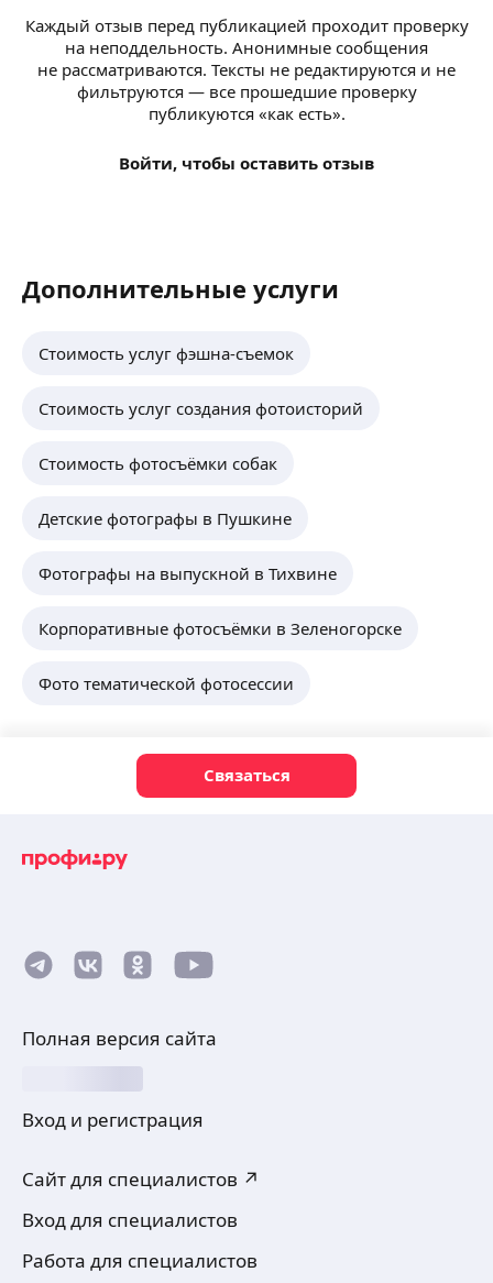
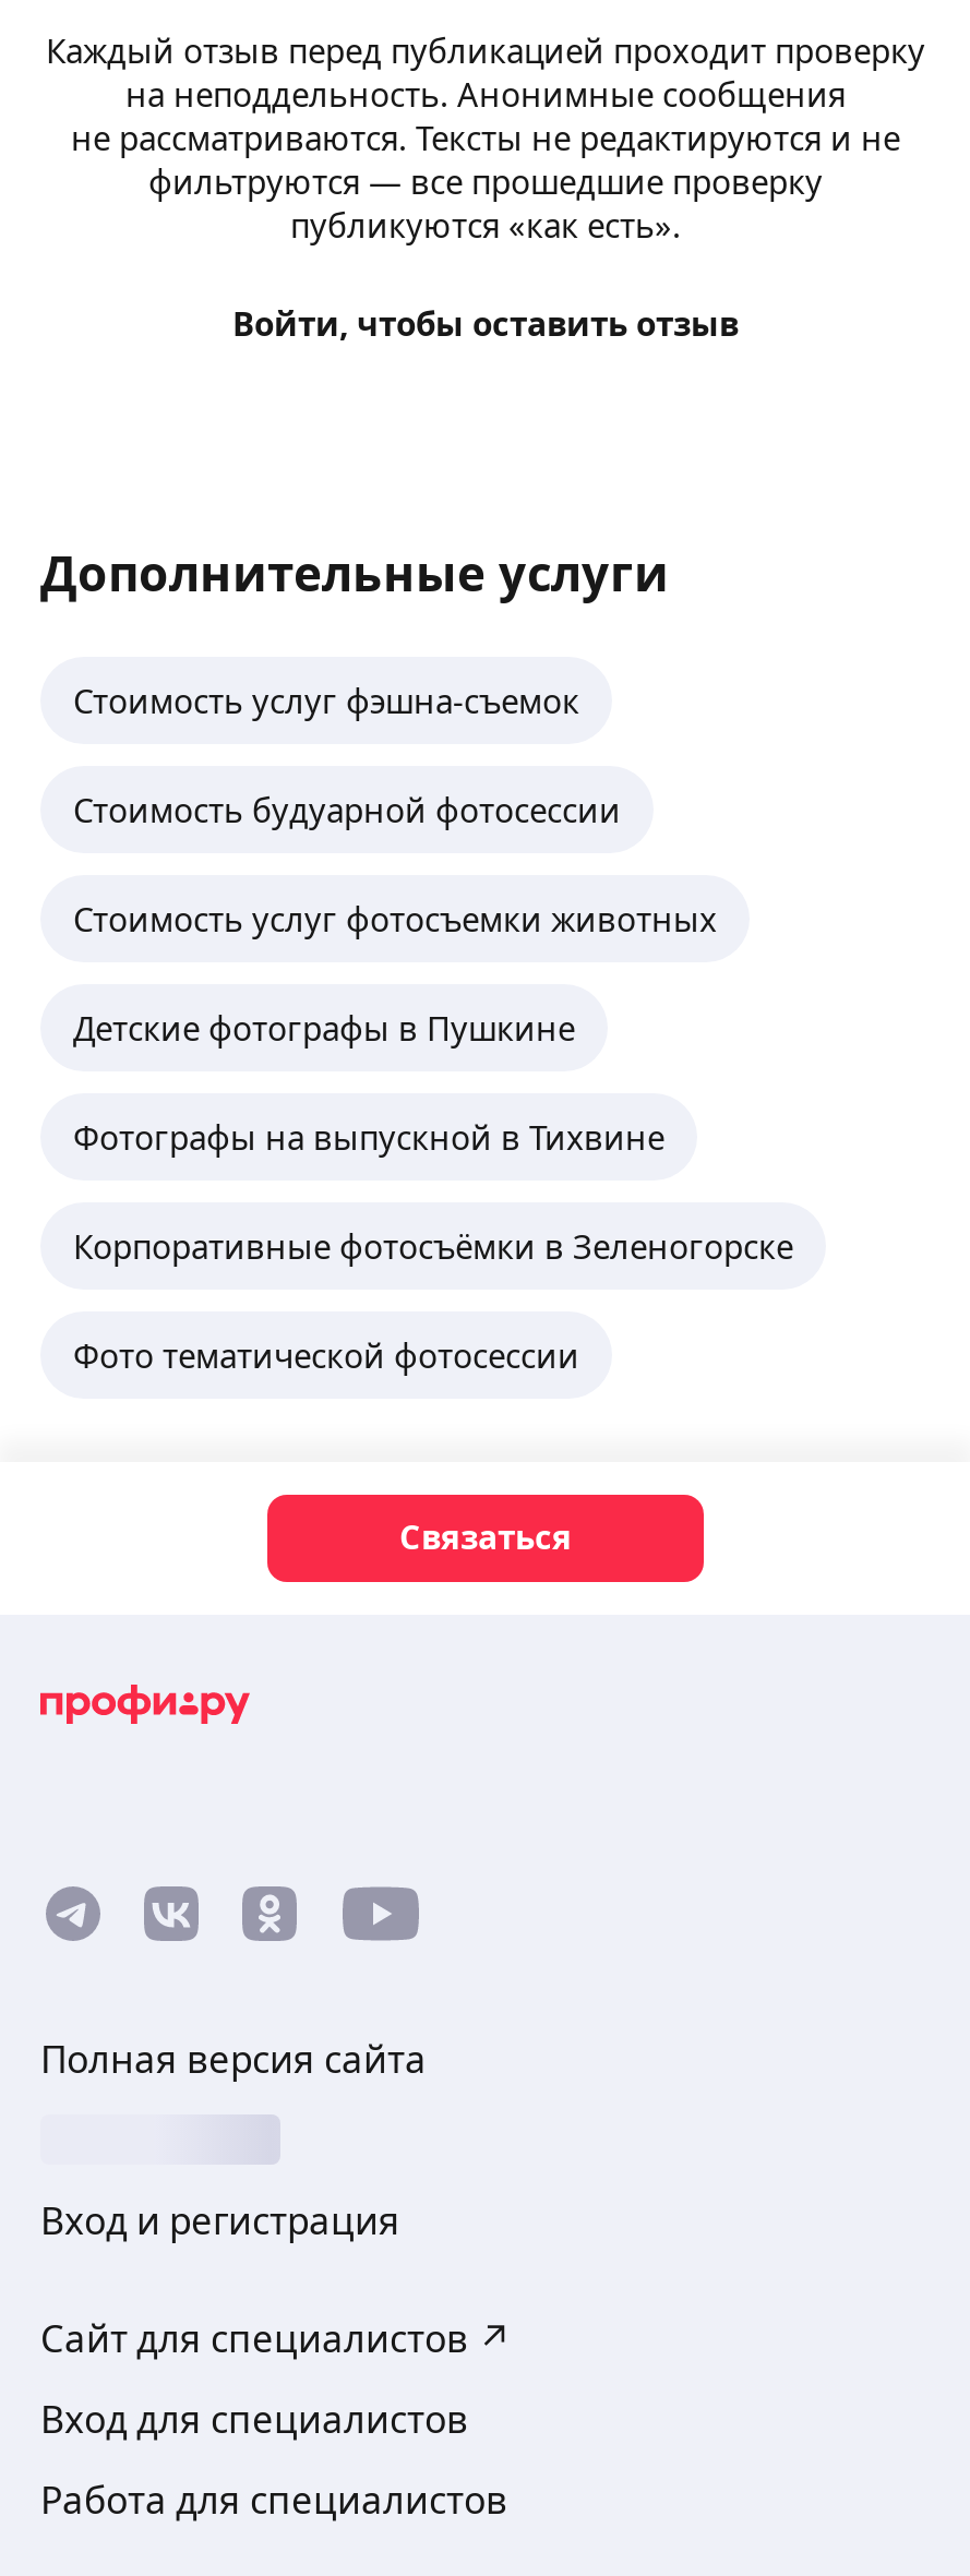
- Стоимость услуг создания фотоисторий
+ Стоимость будуарной фотосессии

- Стоимость фотосъёмки собак
+ Стоимость услуг фотосъемки животных
